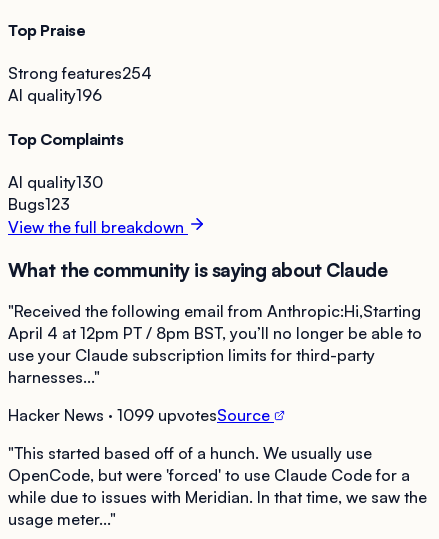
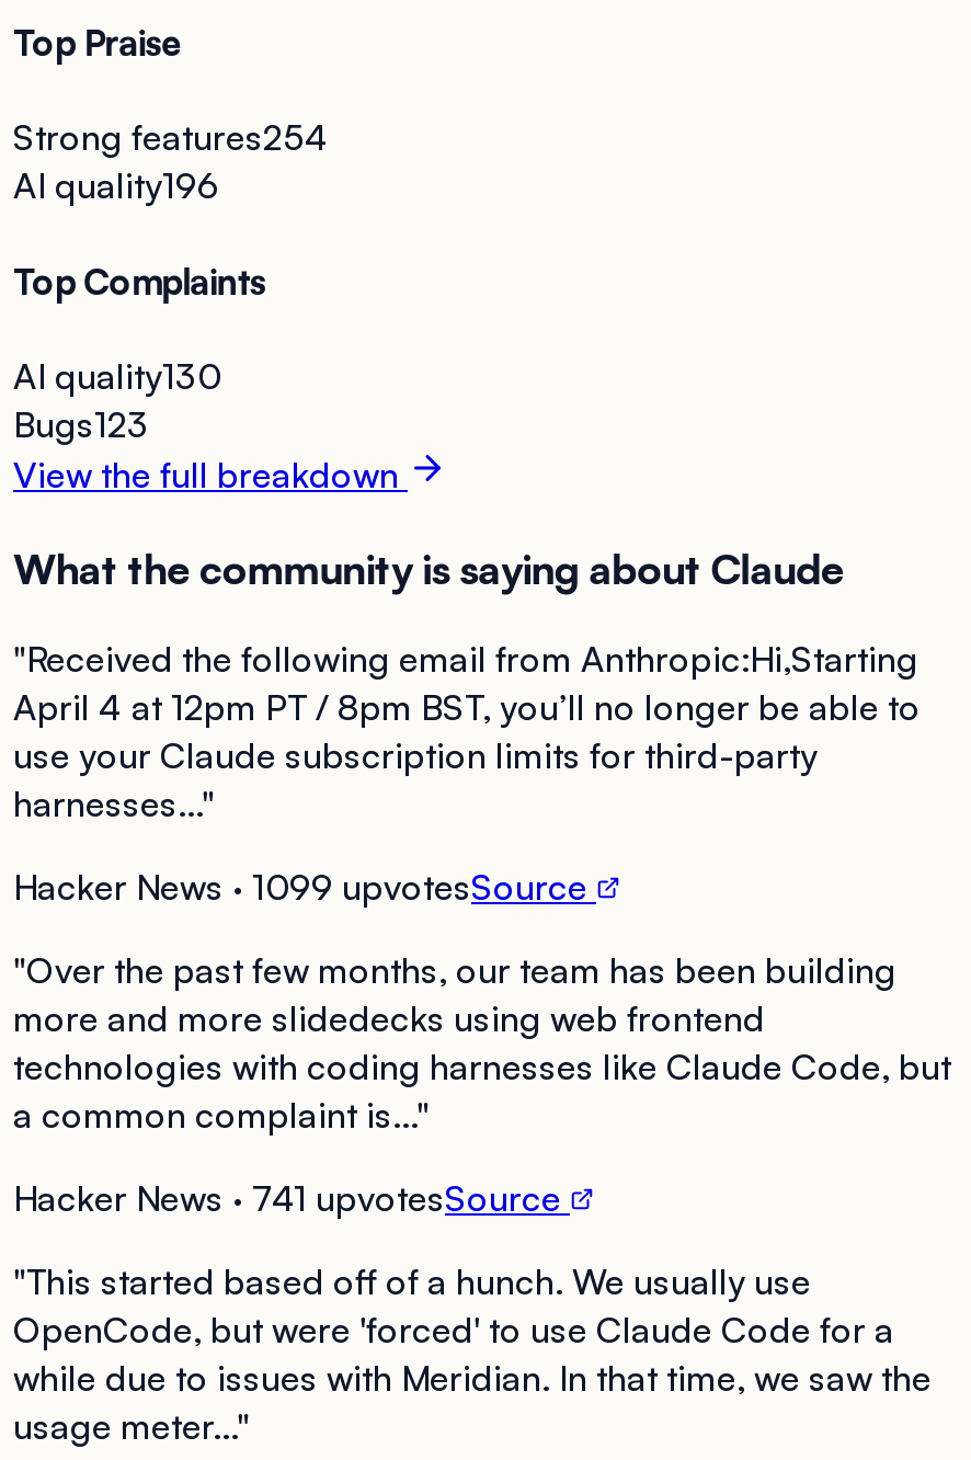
+ "Over the past few months, our team has been building
+ more and more slidedecks using web frontend
+ technologies with coding harnesses like Claude Code, but
+ a common complaint is..."
+ Hacker News · 741 upvotesSource
